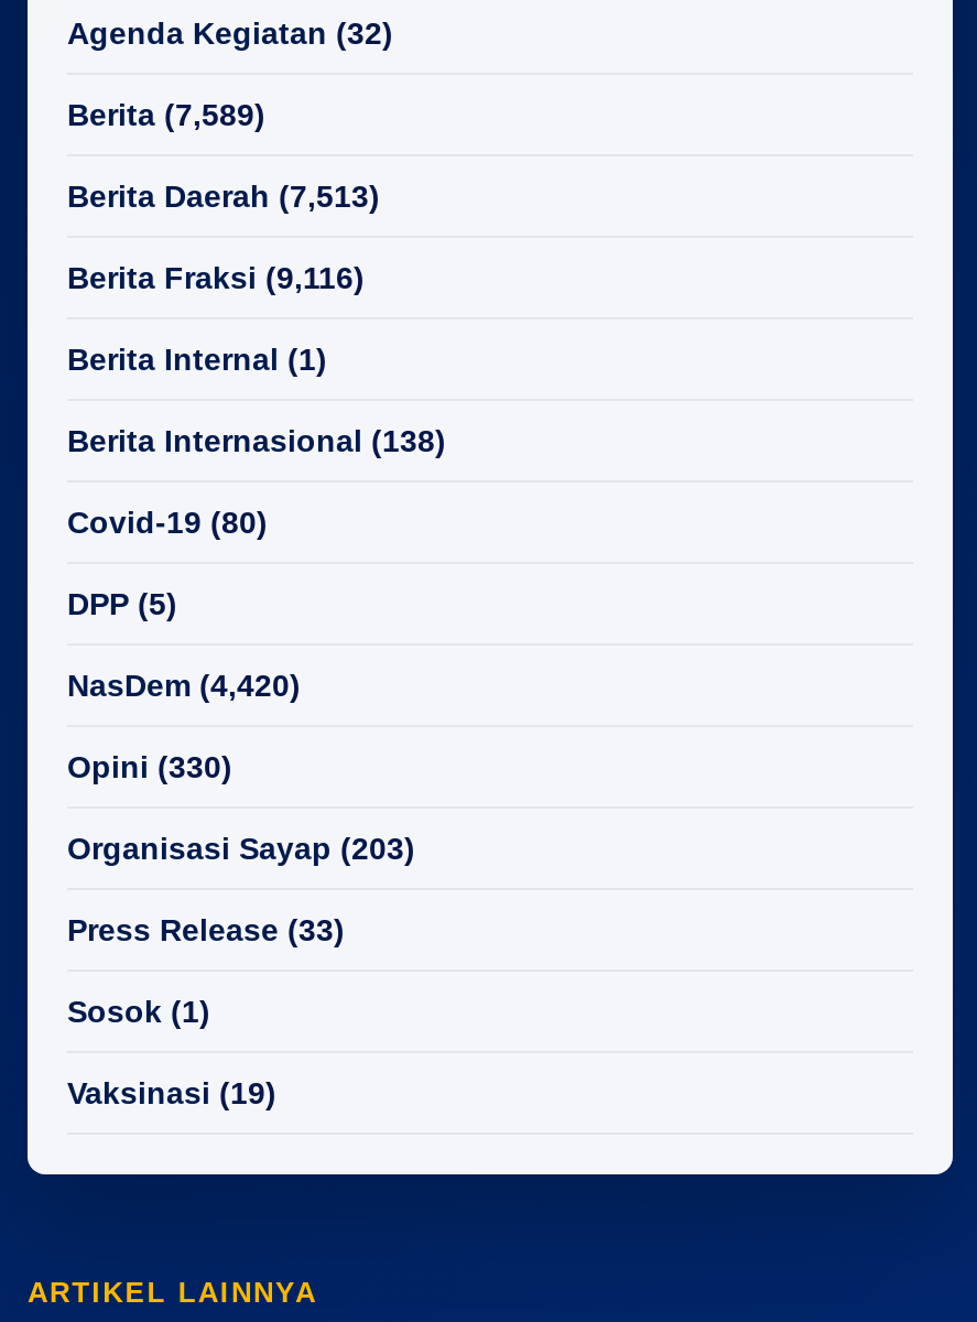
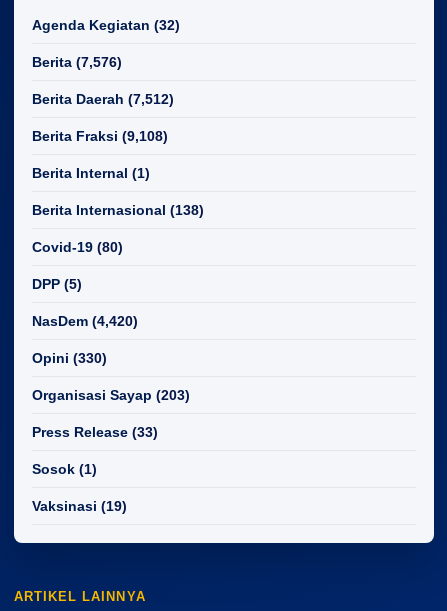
- Berita (7,589)
+ Berita (7,576)

- Berita Daerah (7,513)
+ Berita Daerah (7,512)

- Berita Fraksi (9,116)
+ Berita Fraksi (9,108)
